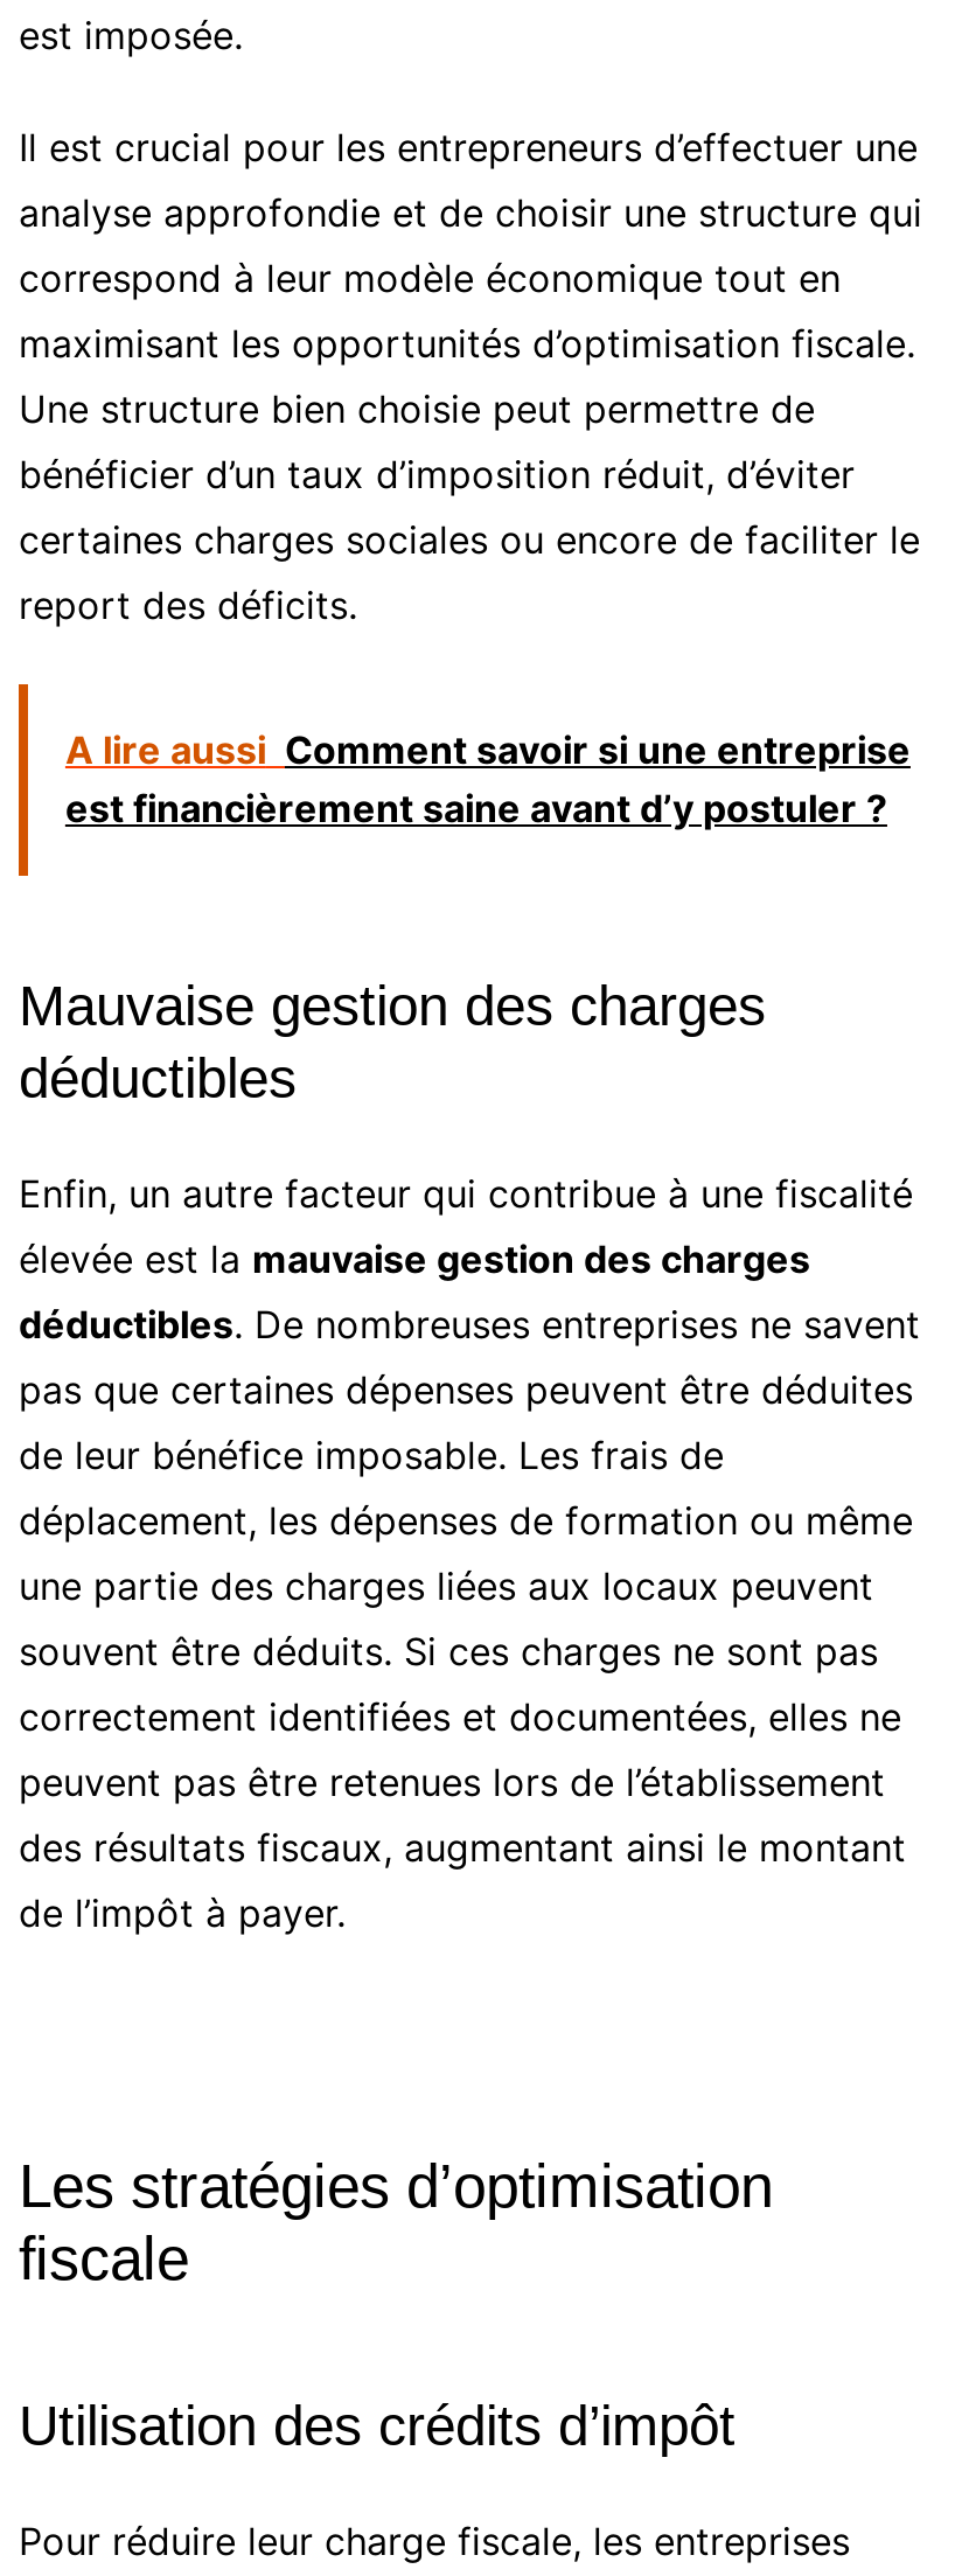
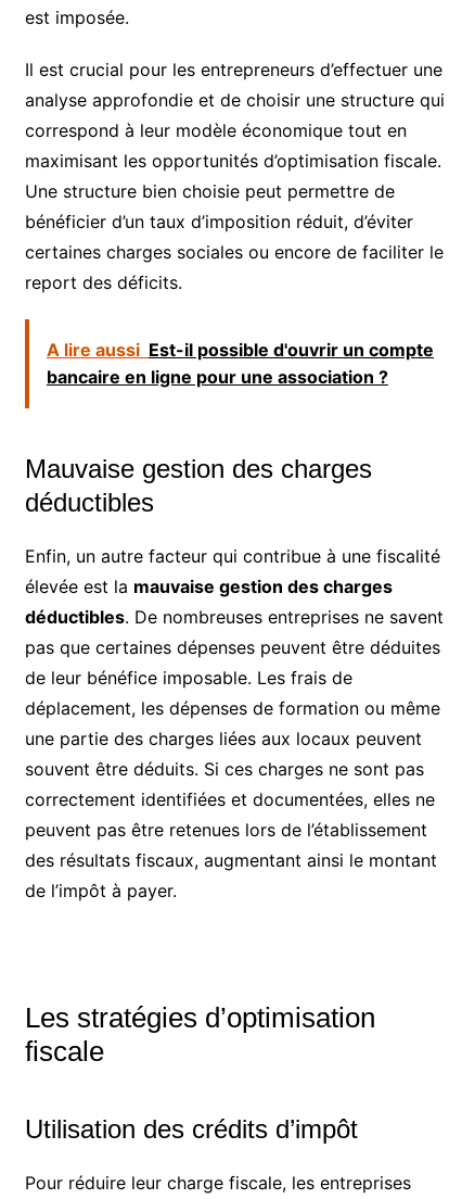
- A lire aussi Comment savoir si une entreprise
- est financièrement saine avant d’y postuler ?
+ A lire aussi Est-il possible d'ouvrir un compte
+ bancaire en ligne pour une association ?
